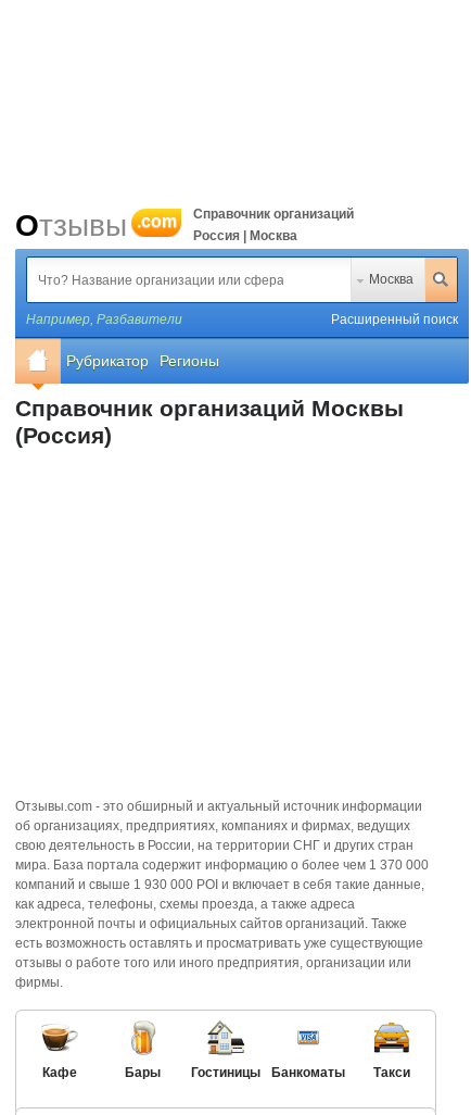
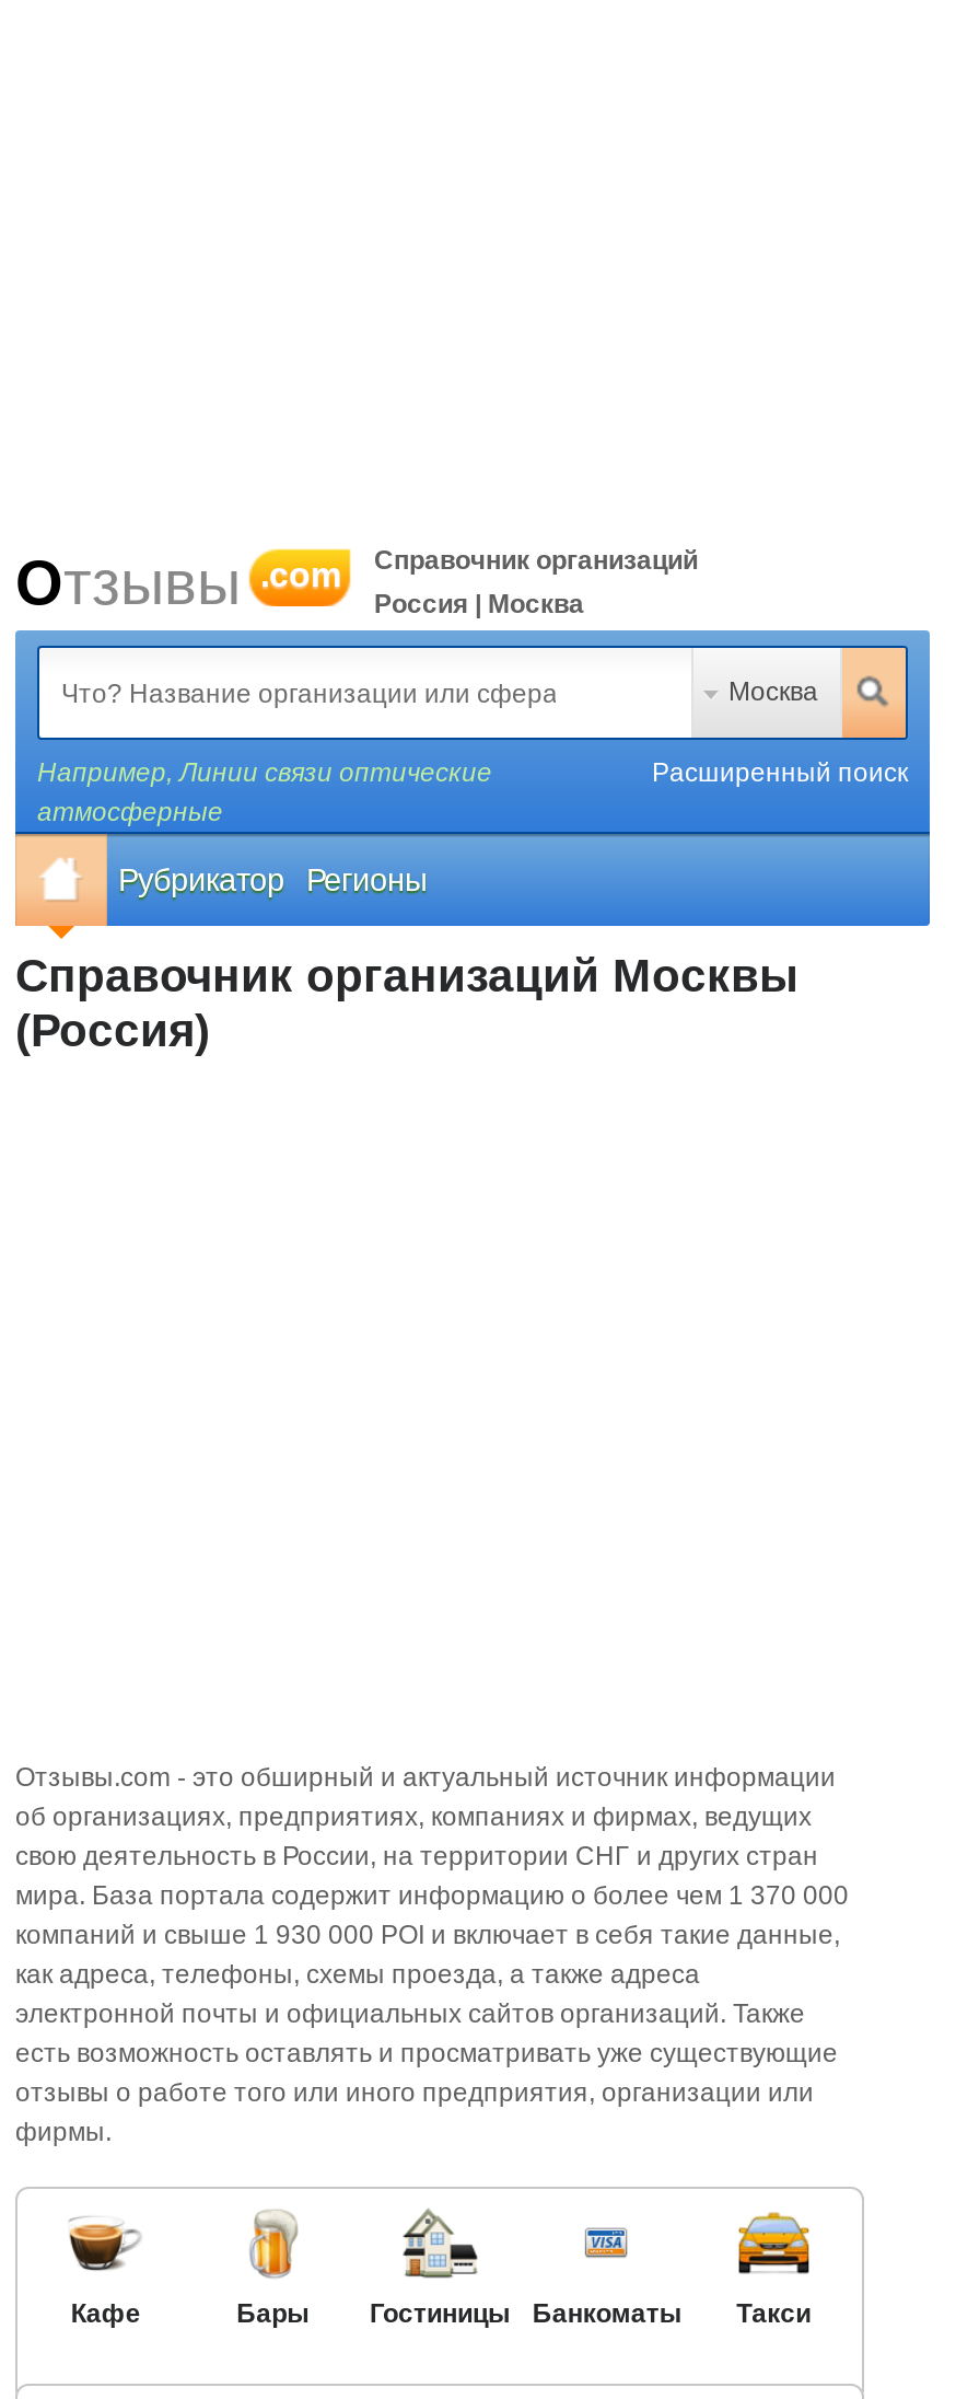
- Например, Разбавители
+ Например, Линии связи оптические
+ атмосферные
